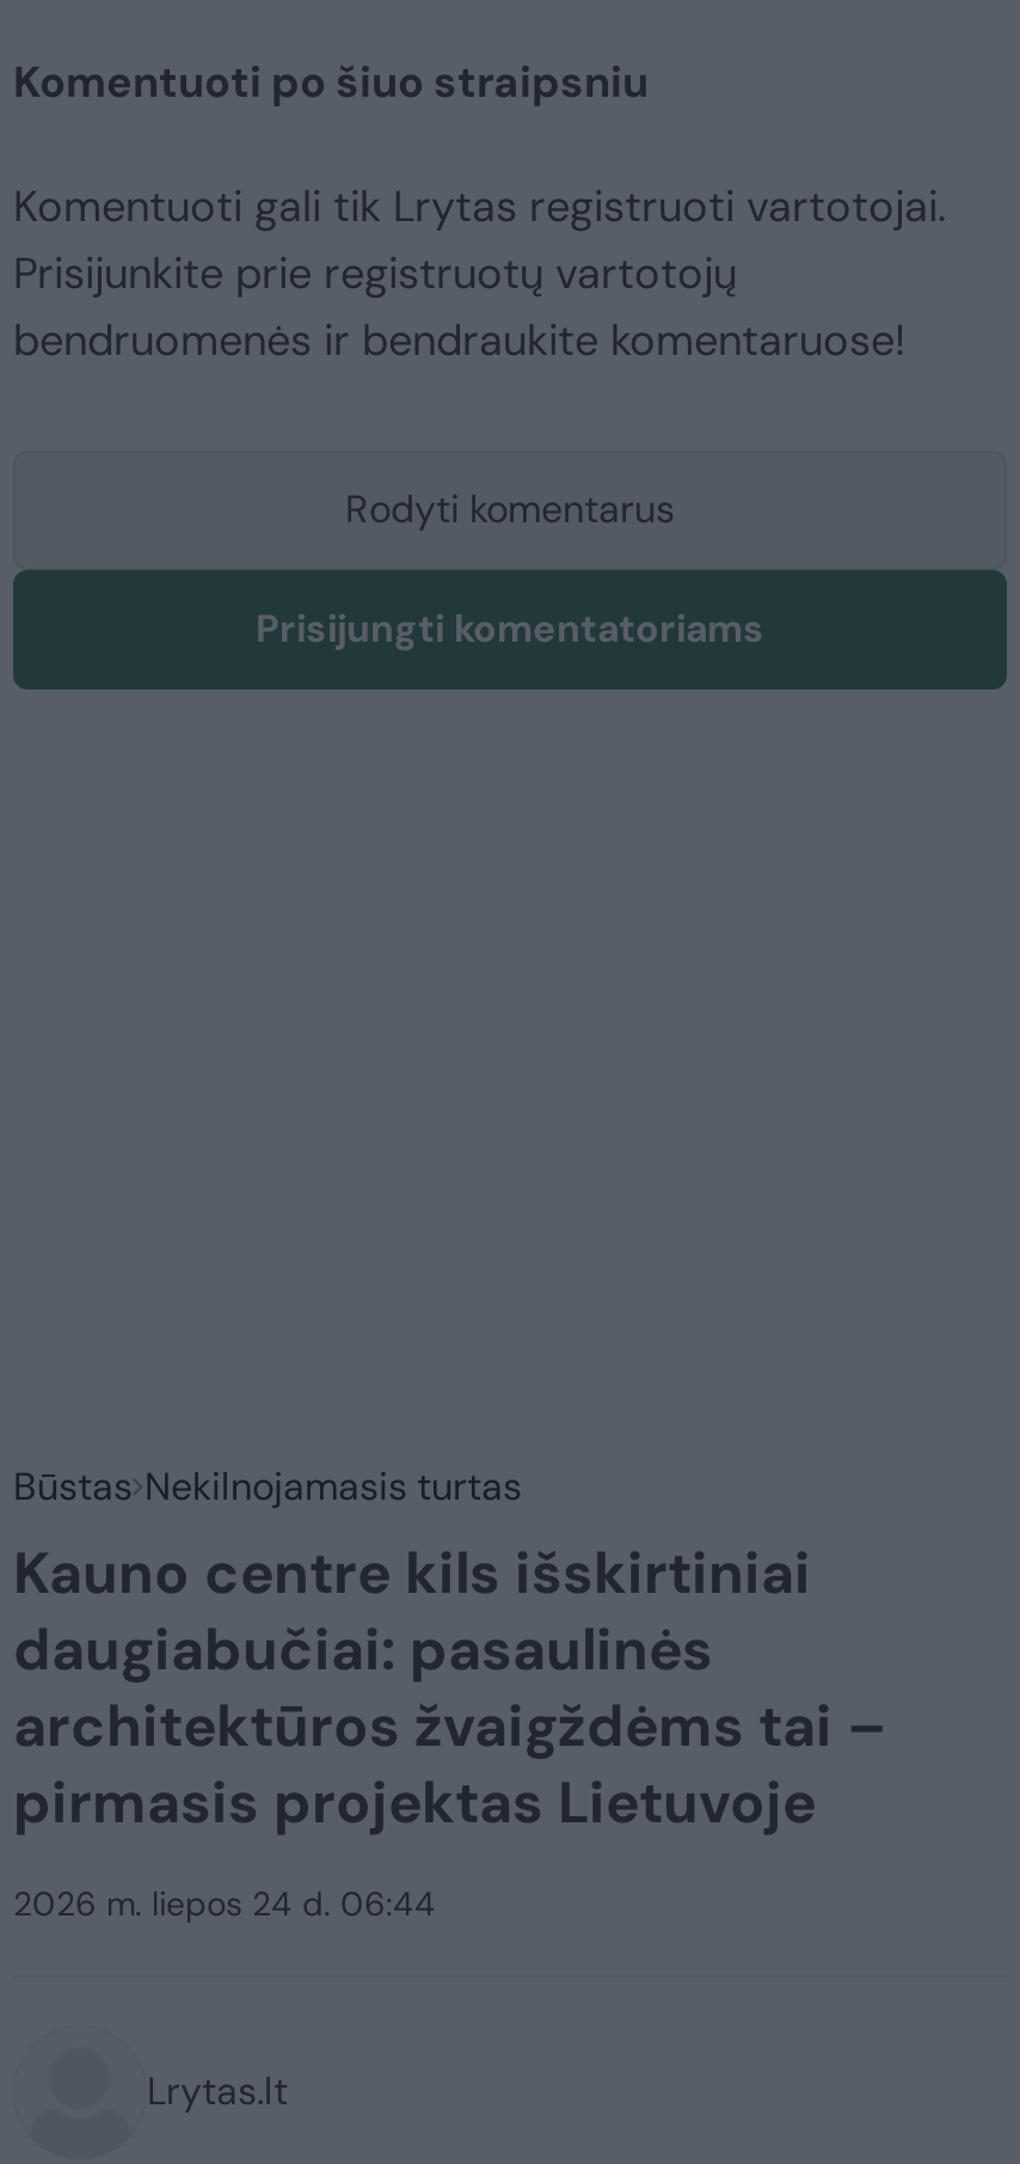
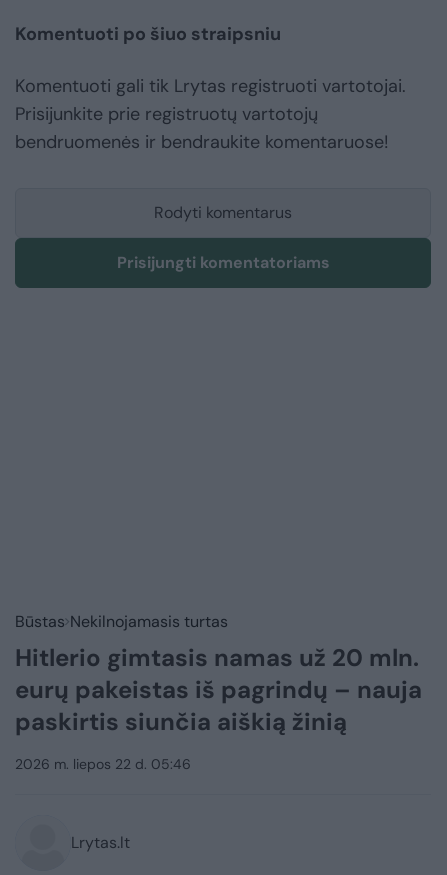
- Kauno centre kils išskirtiniai
- daugiabučiai: pasaulinės
- architektūros žvaigždėms tai –
- pirmasis projektas Lietuvoje
+ Hitlerio gimtasis namas už 20 mln.
+ eurų pakeistas iš pagrindų – nauja
+ paskirtis siunčia aiškią žinią

- 2026 m. liepos 24 d. 06:44
+ 2026 m. liepos 22 d. 05:46
